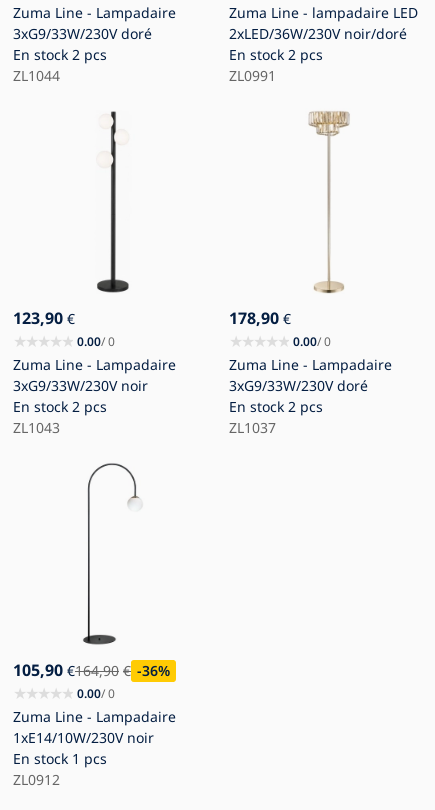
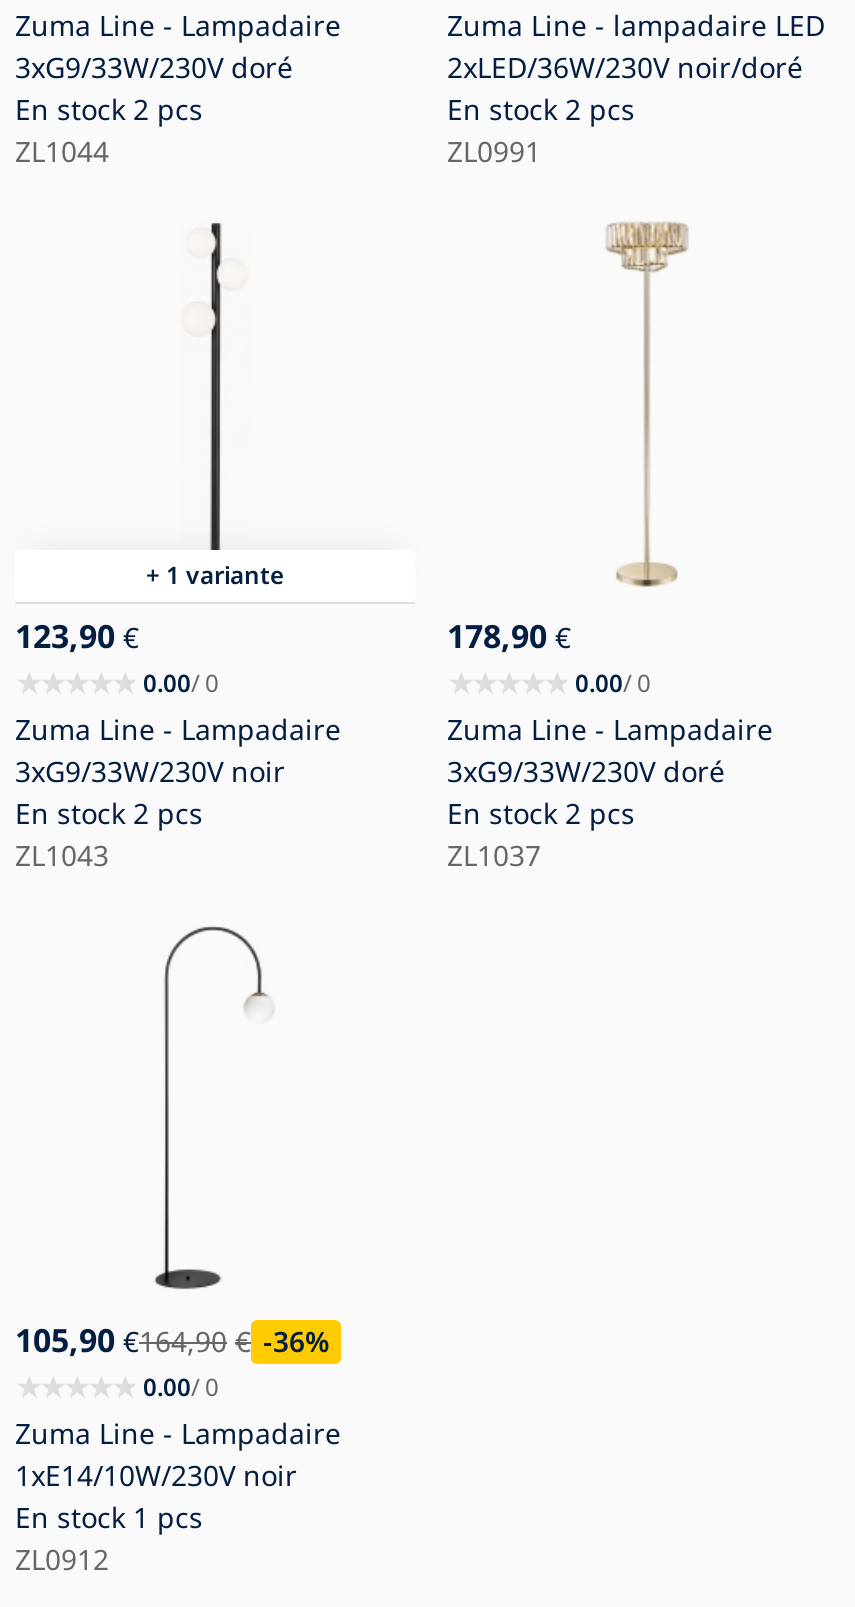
+ + 1 variante
